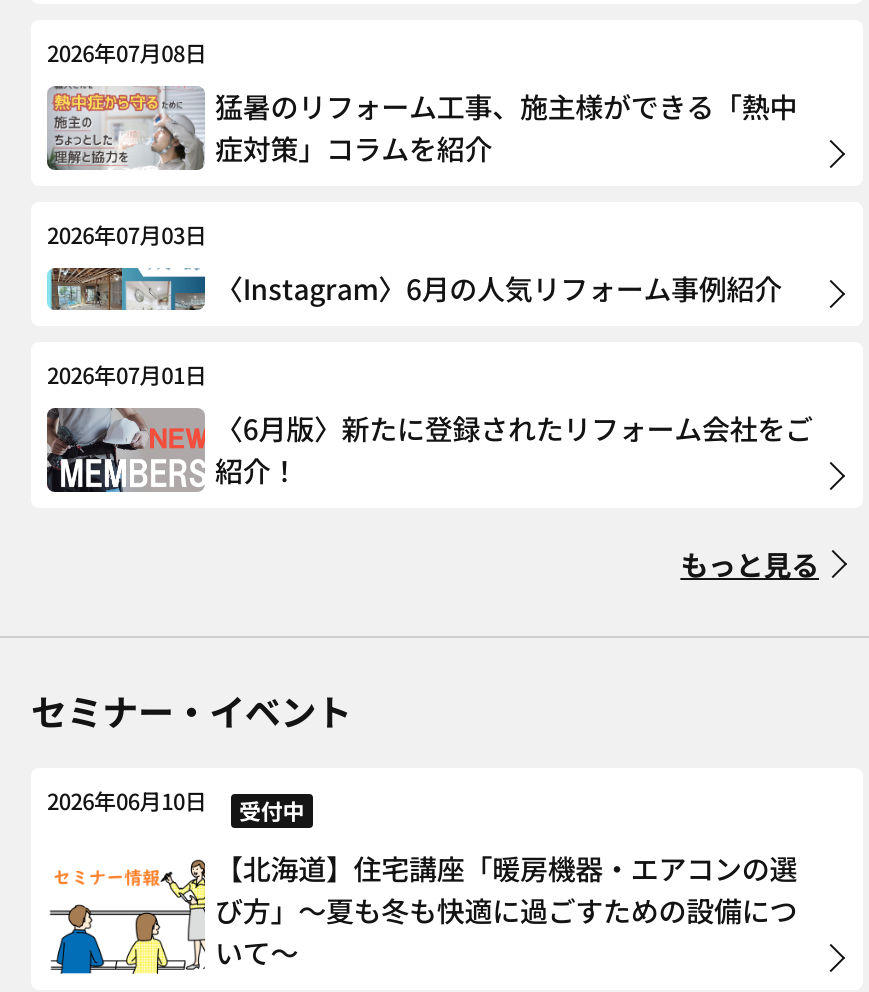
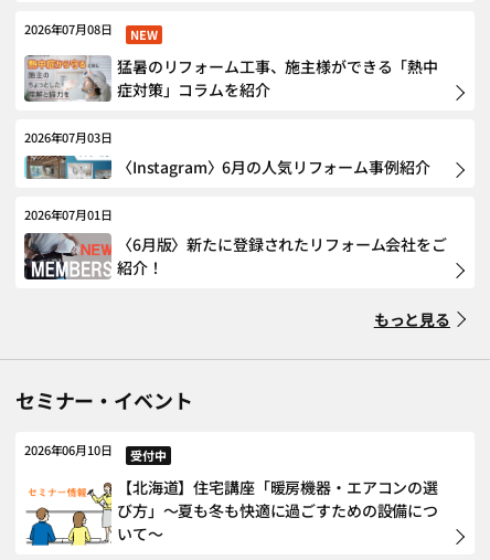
+ NEW
